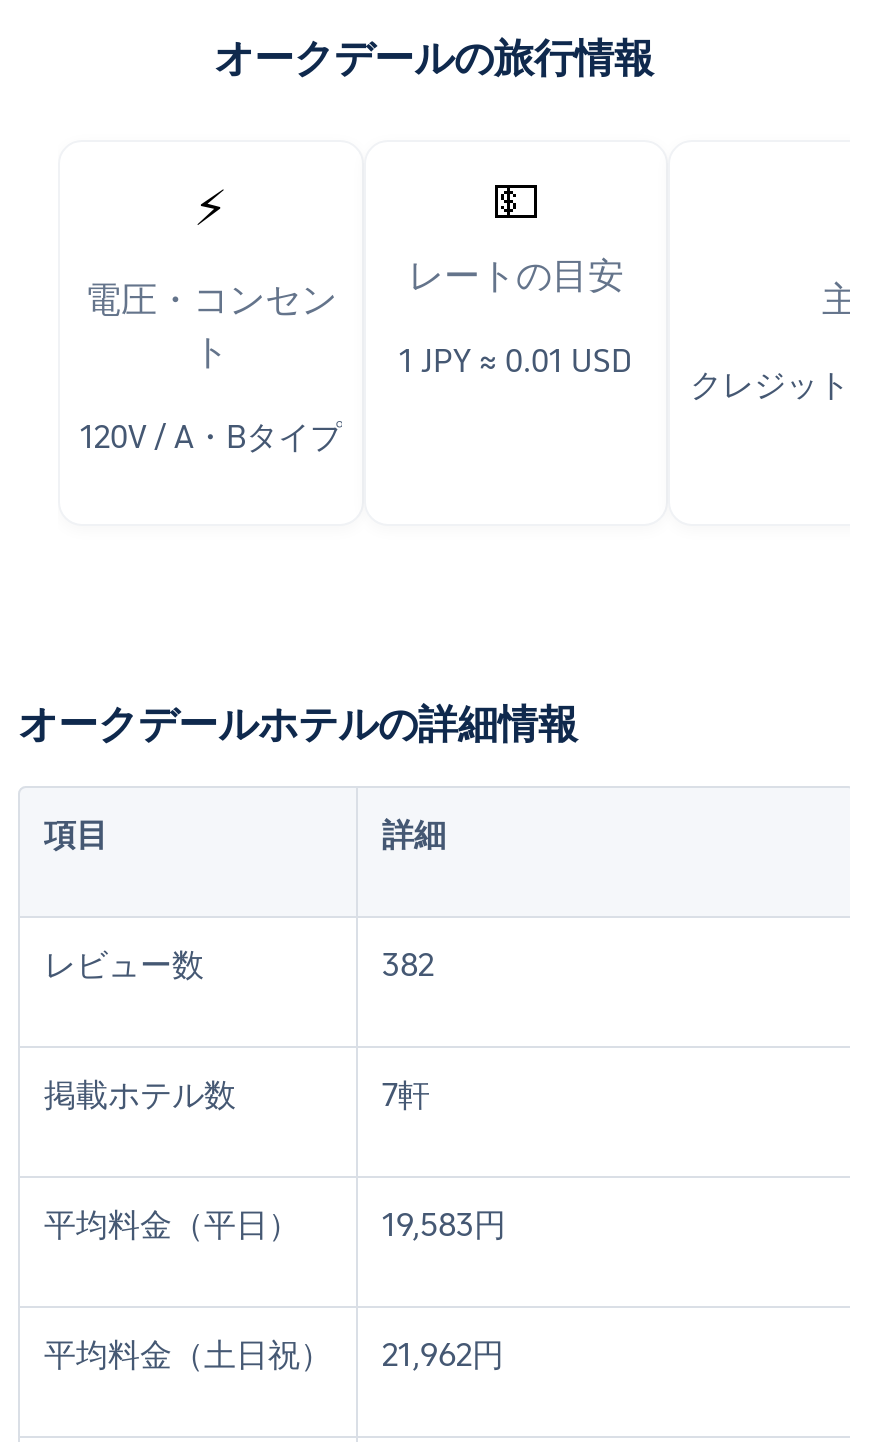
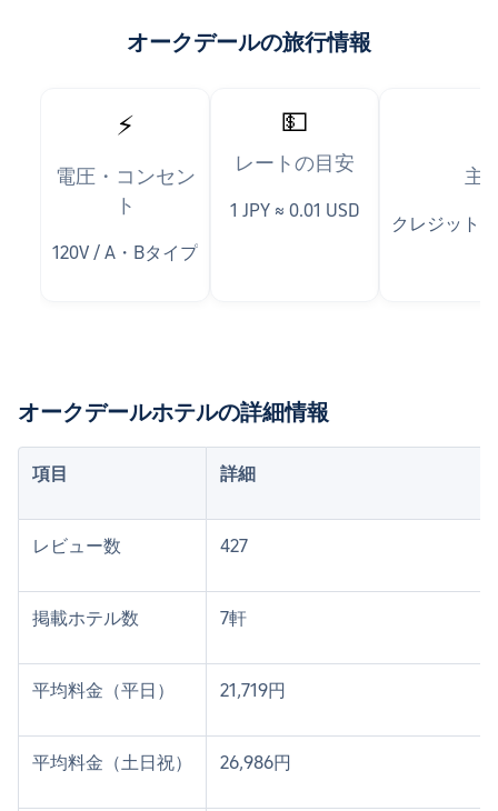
- 382
+ 427

- 19,583円
+ 21,719円

- 平均料金（土日祝） 21,962円
+ 平均料金（土日祝） 26,986円
